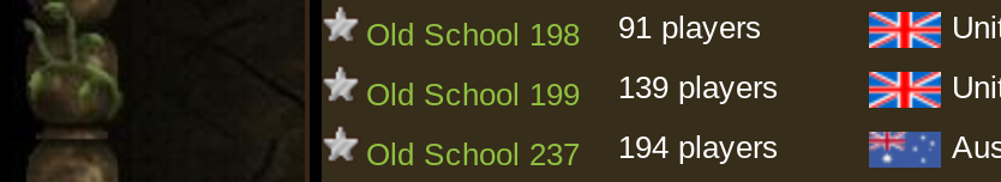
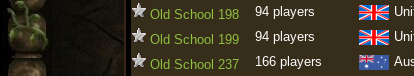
- Old School 198 91 players
+ Old School 198 94 players

- Old School 199 139 players
+ Old School 199 94 players

- Old School 237 194 players
+ Old School 237 166 players
